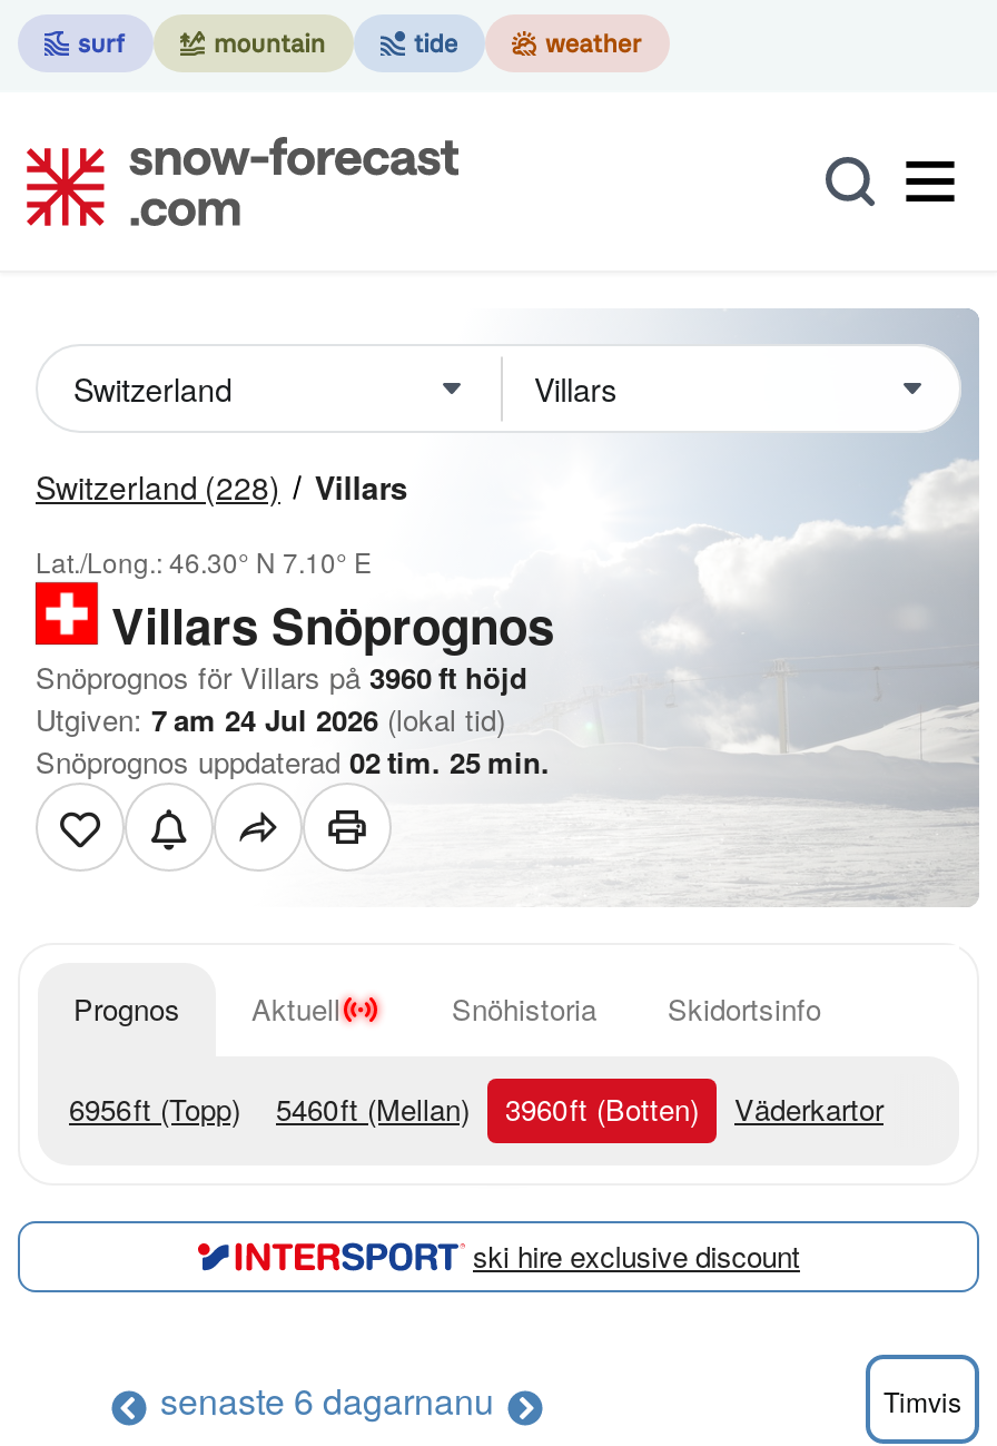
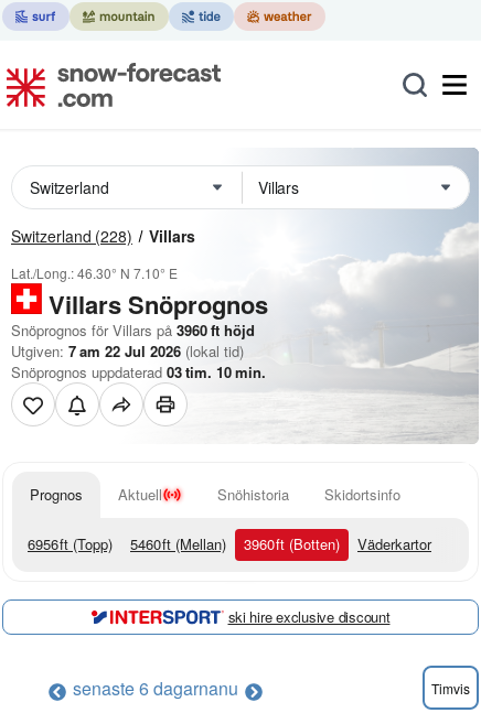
- Utgiven: 7 am 24 Jul 2026 (lokal tid)
+ Utgiven: 7 am 22 Jul 2026 (lokal tid)

- Snöprognos uppdaterad 02 tim. 25 min.
+ Snöprognos uppdaterad 03 tim. 10 min.
